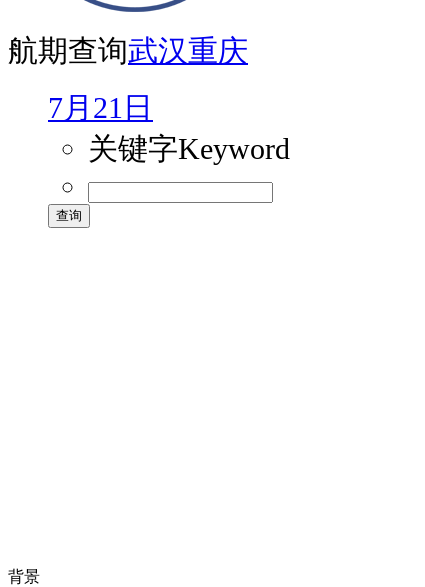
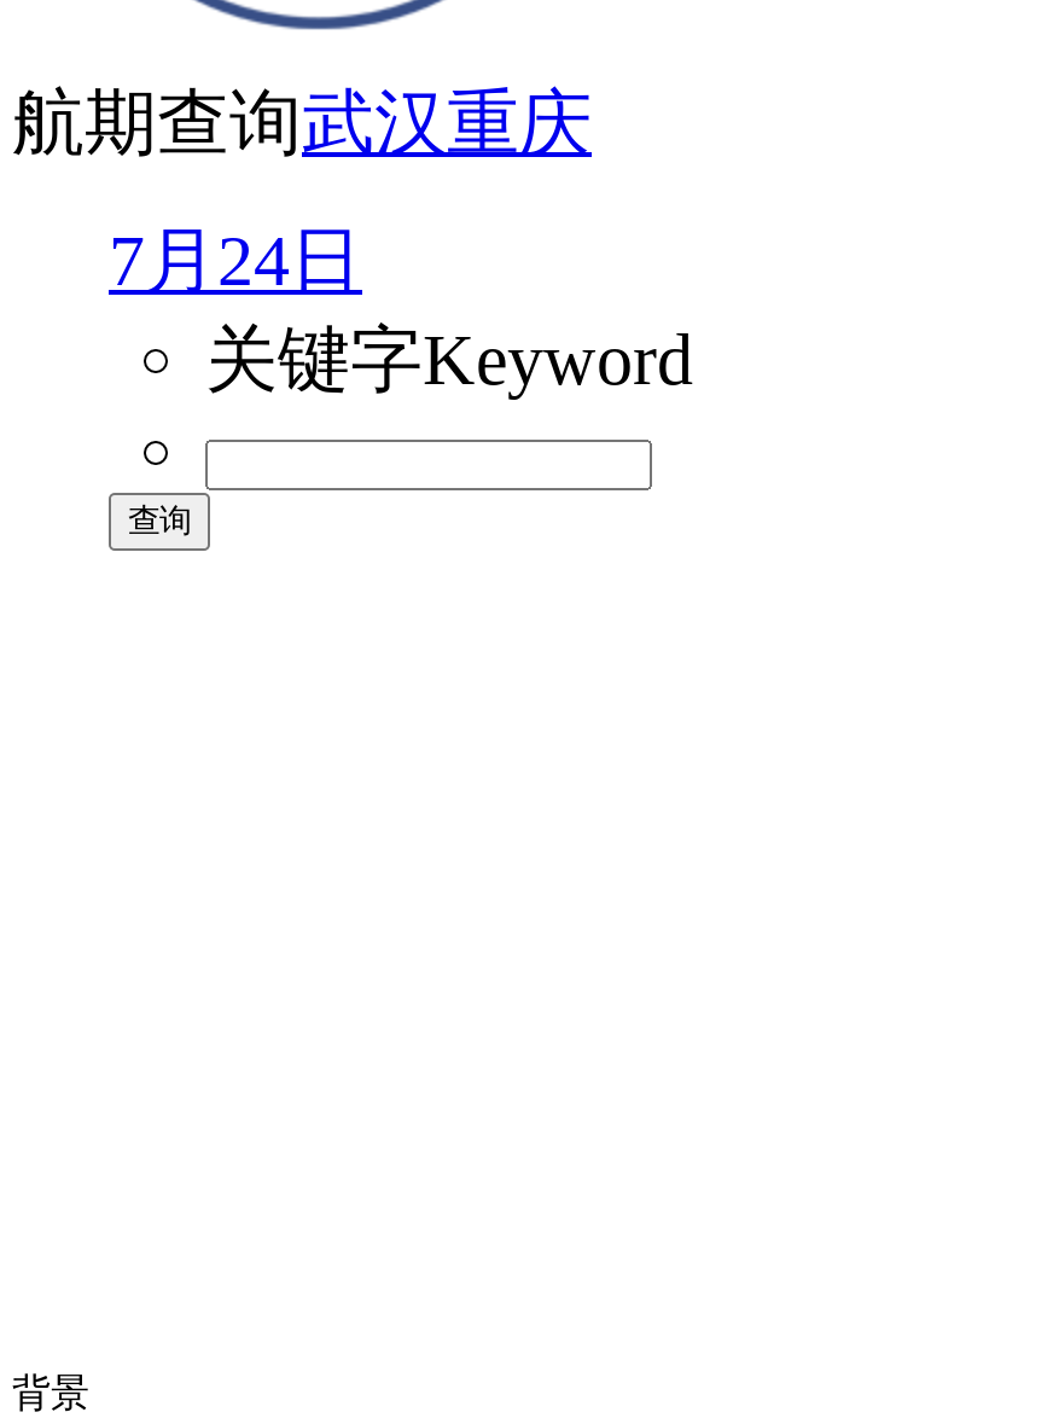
- 7月21日
+ 7月24日
